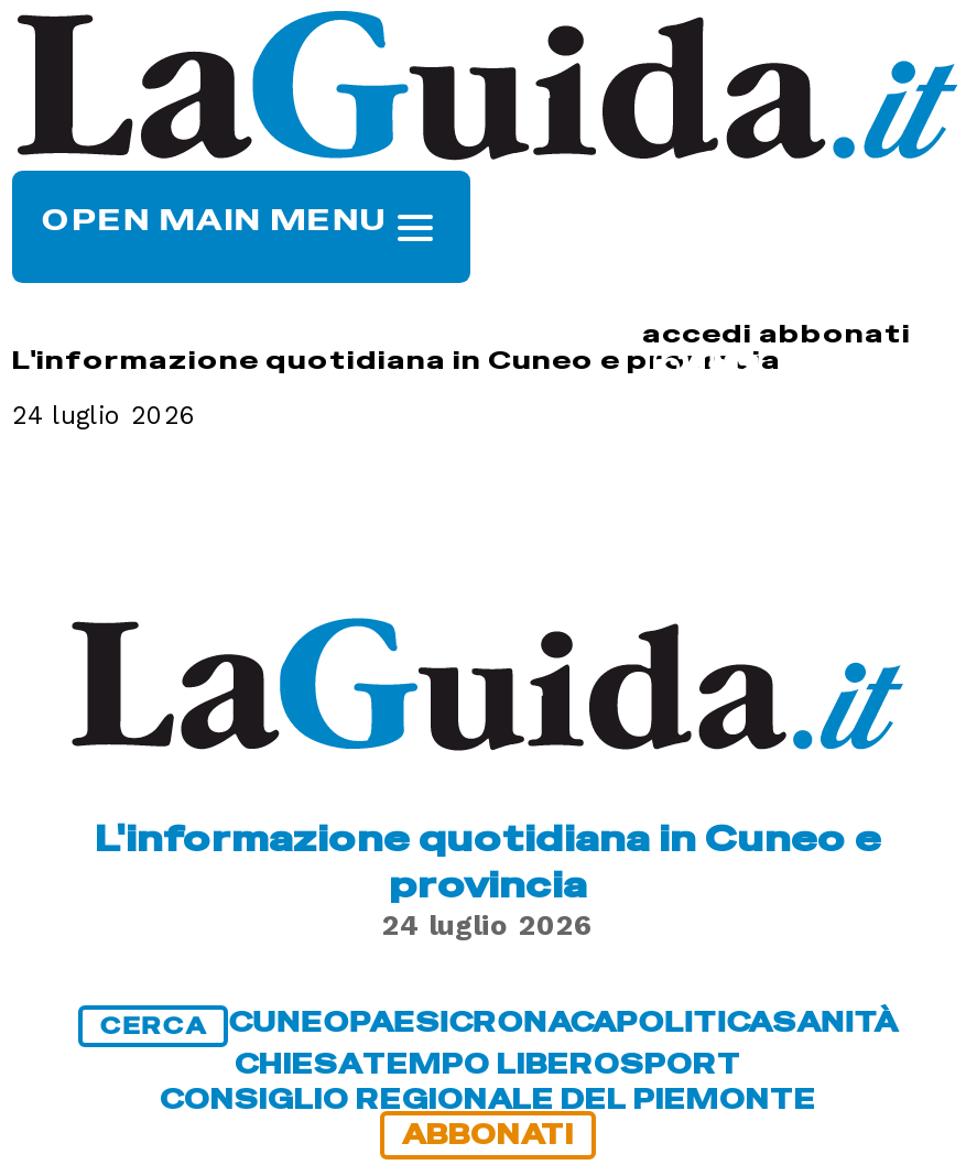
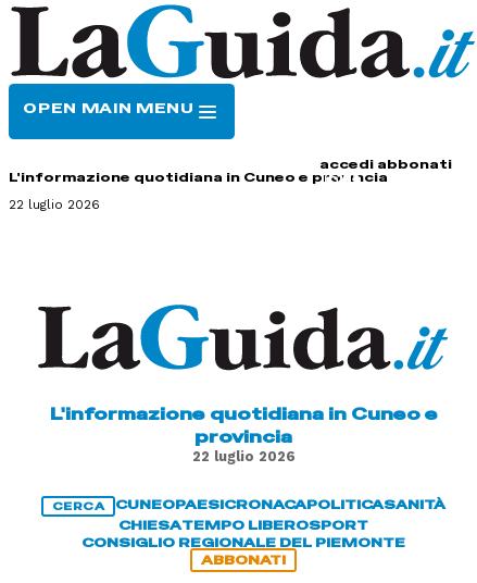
- 24 luglio 2026
+ 22 luglio 2026

- 24 luglio 2026
+ 22 luglio 2026
